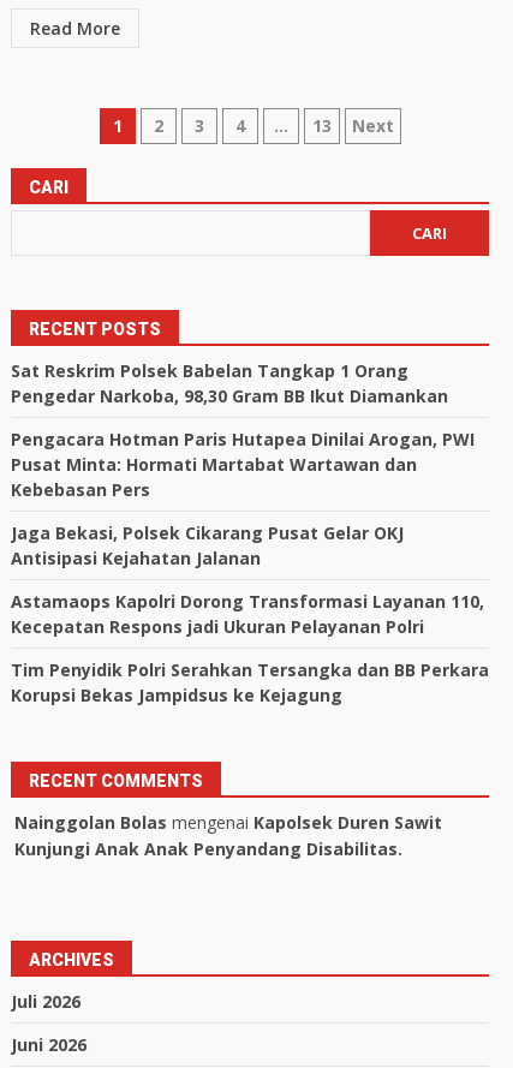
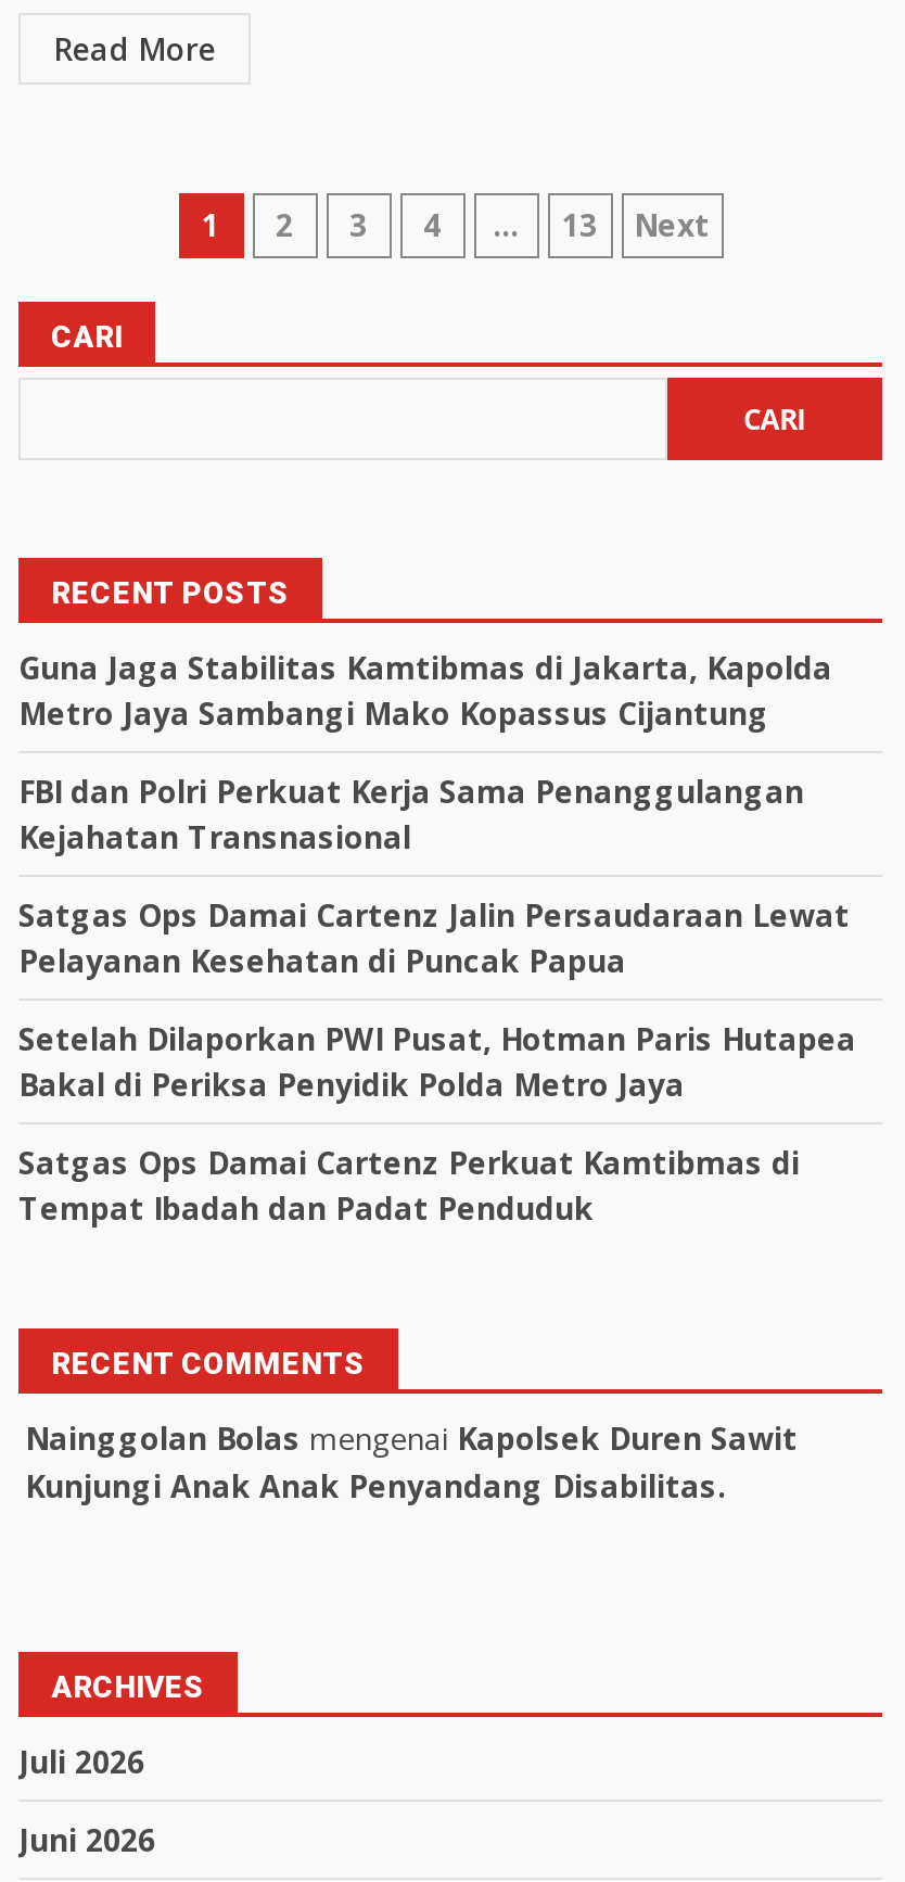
- Sat Reskrim Polsek Babelan Tangkap 1 Orang
- Pengedar Narkoba, 98,30 Gram BB Ikut Diamankan
+ Guna Jaga Stabilitas Kamtibmas di Jakarta, Kapolda
+ Metro Jaya Sambangi Mako Kopassus Cijantung

- Pengacara Hotman Paris Hutapea Dinilai Arogan, PWI
- Pusat Minta: Hormati Martabat Wartawan dan
- Kebebasan Pers
+ FBI dan Polri Perkuat Kerja Sama Penanggulangan
+ Kejahatan Transnasional

- Jaga Bekasi, Polsek Cikarang Pusat Gelar OKJ
- Antisipasi Kejahatan Jalanan
+ Satgas Ops Damai Cartenz Jalin Persaudaraan Lewat
+ Pelayanan Kesehatan di Puncak Papua

- Astamaops Kapolri Dorong Transformasi Layanan 110,
- Kecepatan Respons jadi Ukuran Pelayanan Polri
+ Setelah Dilaporkan PWI Pusat, Hotman Paris Hutapea
+ Bakal di Periksa Penyidik Polda Metro Jaya

- Tim Penyidik Polri Serahkan Tersangka dan BB Perkara
- Korupsi Bekas Jampidsus ke Kejagung
+ Satgas Ops Damai Cartenz Perkuat Kamtibmas di
+ Tempat Ibadah dan Padat Penduduk
